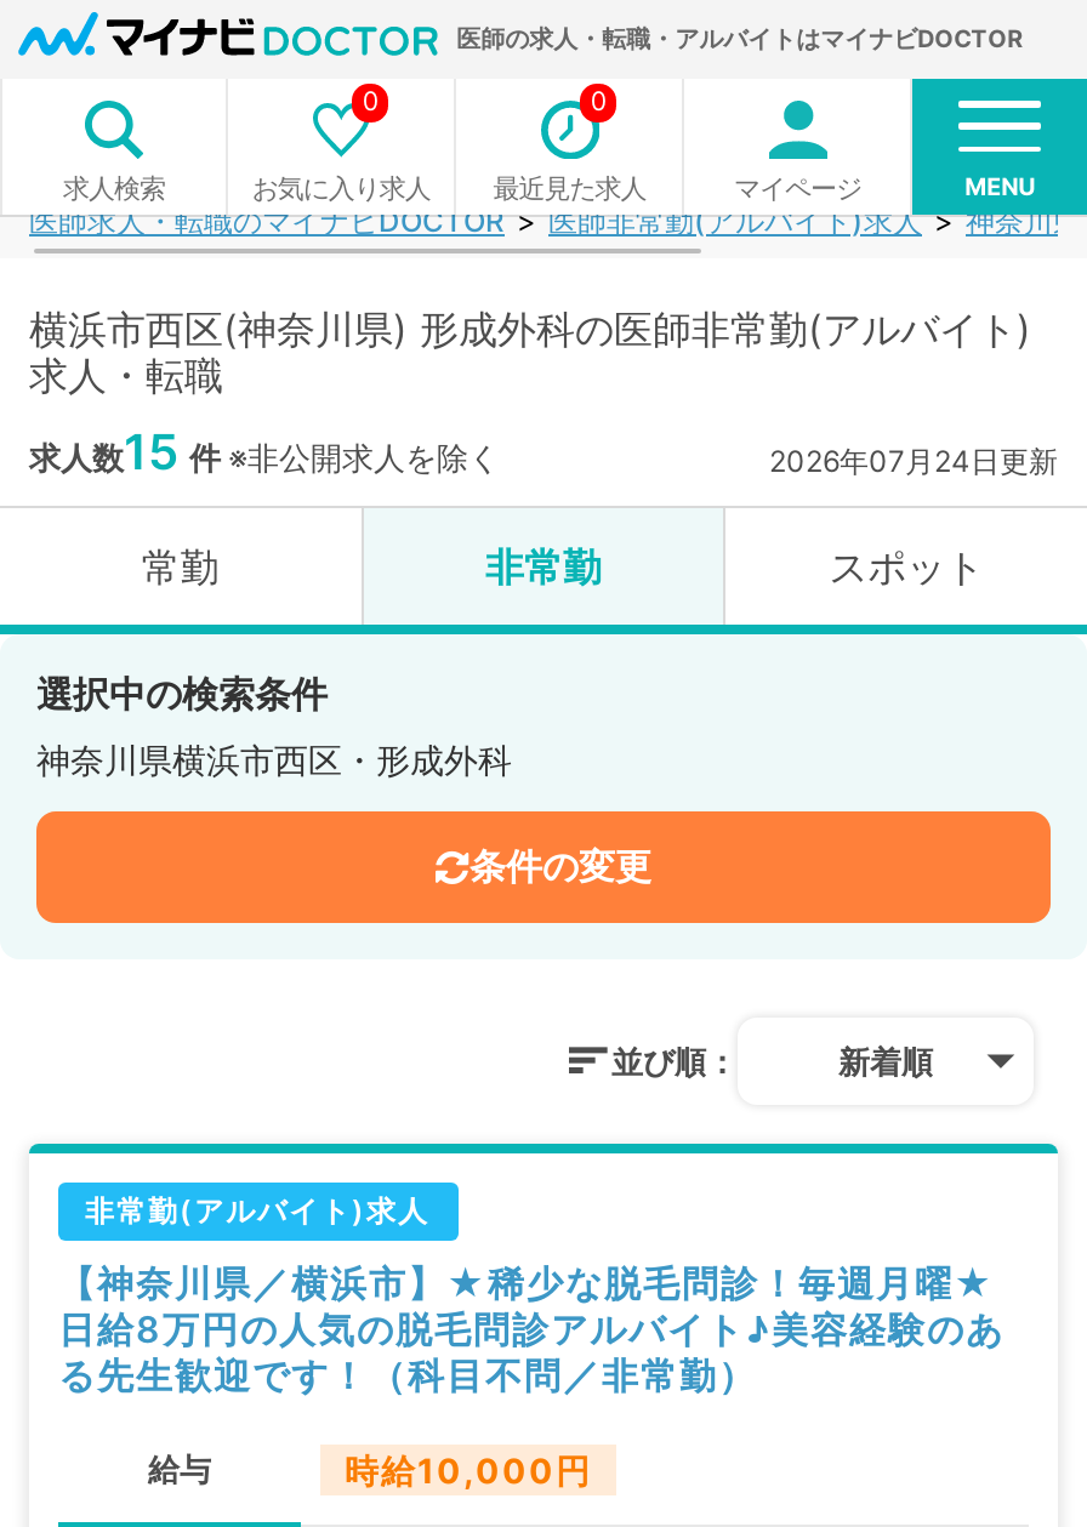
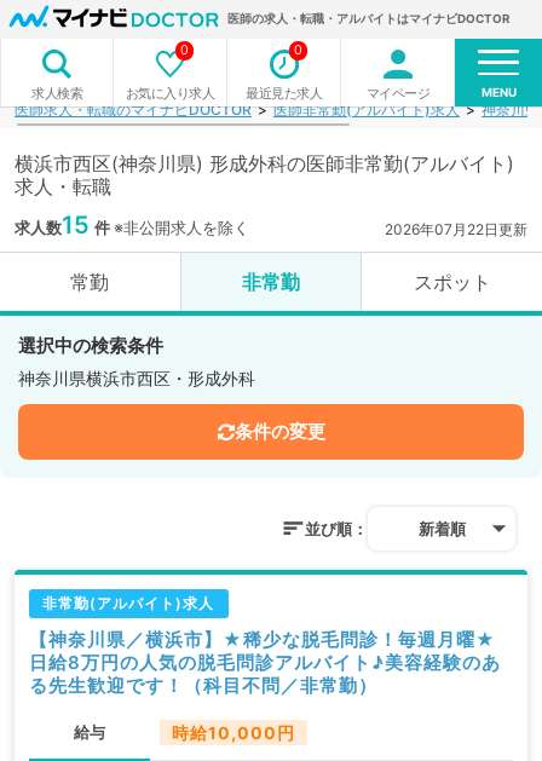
- 2026年07月24日更新
+ 2026年07月22日更新
